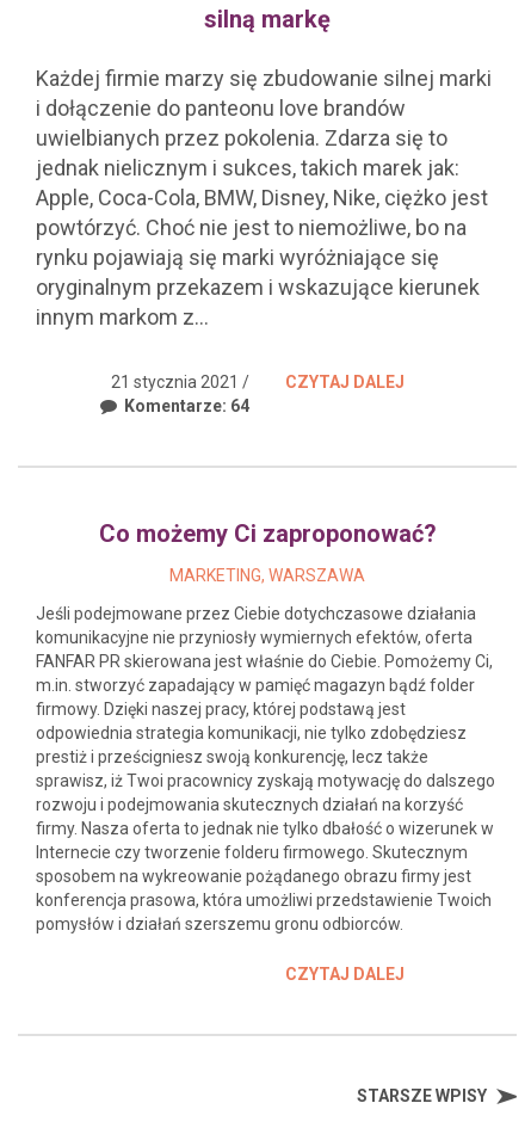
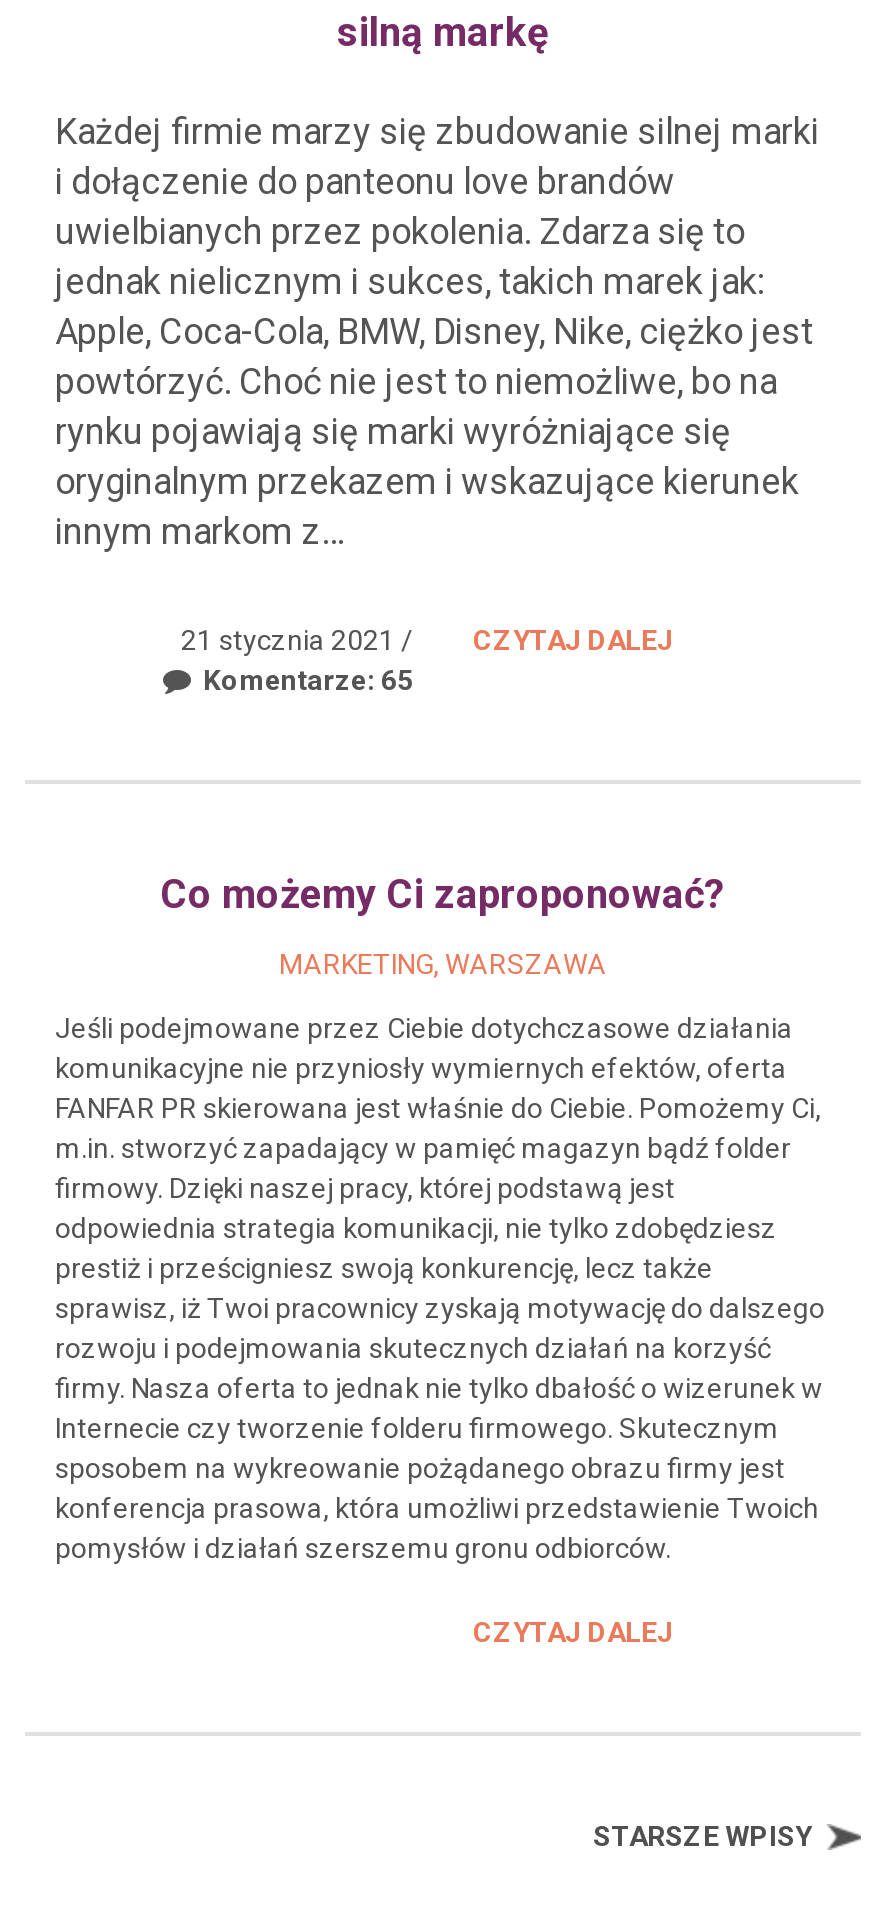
- Komentarze: 64
+ Komentarze: 65
